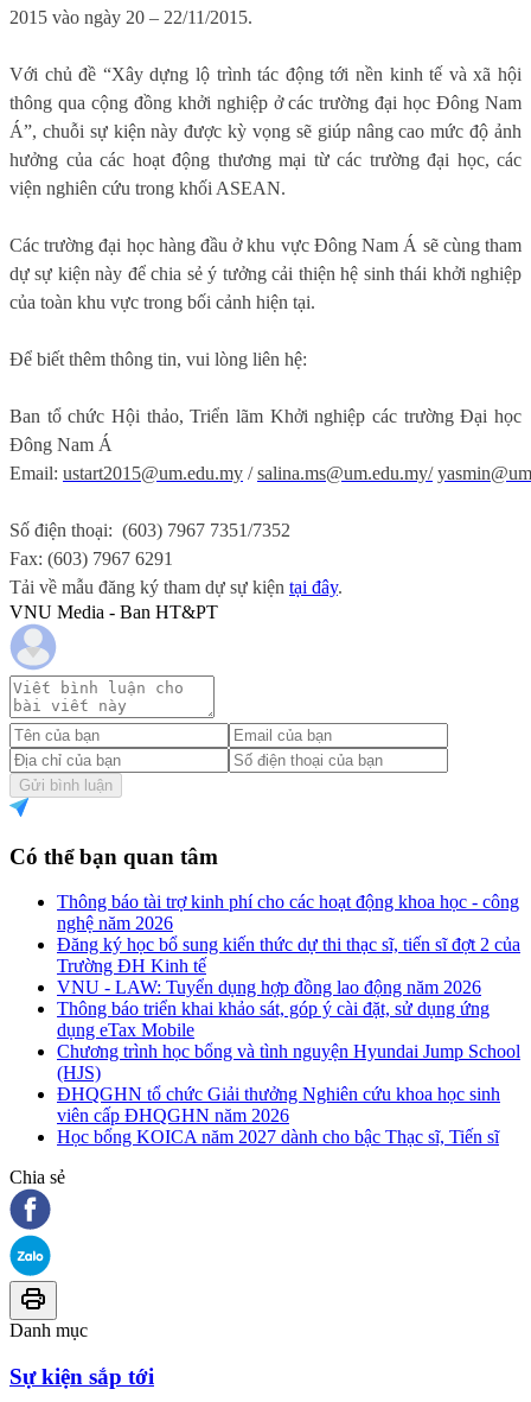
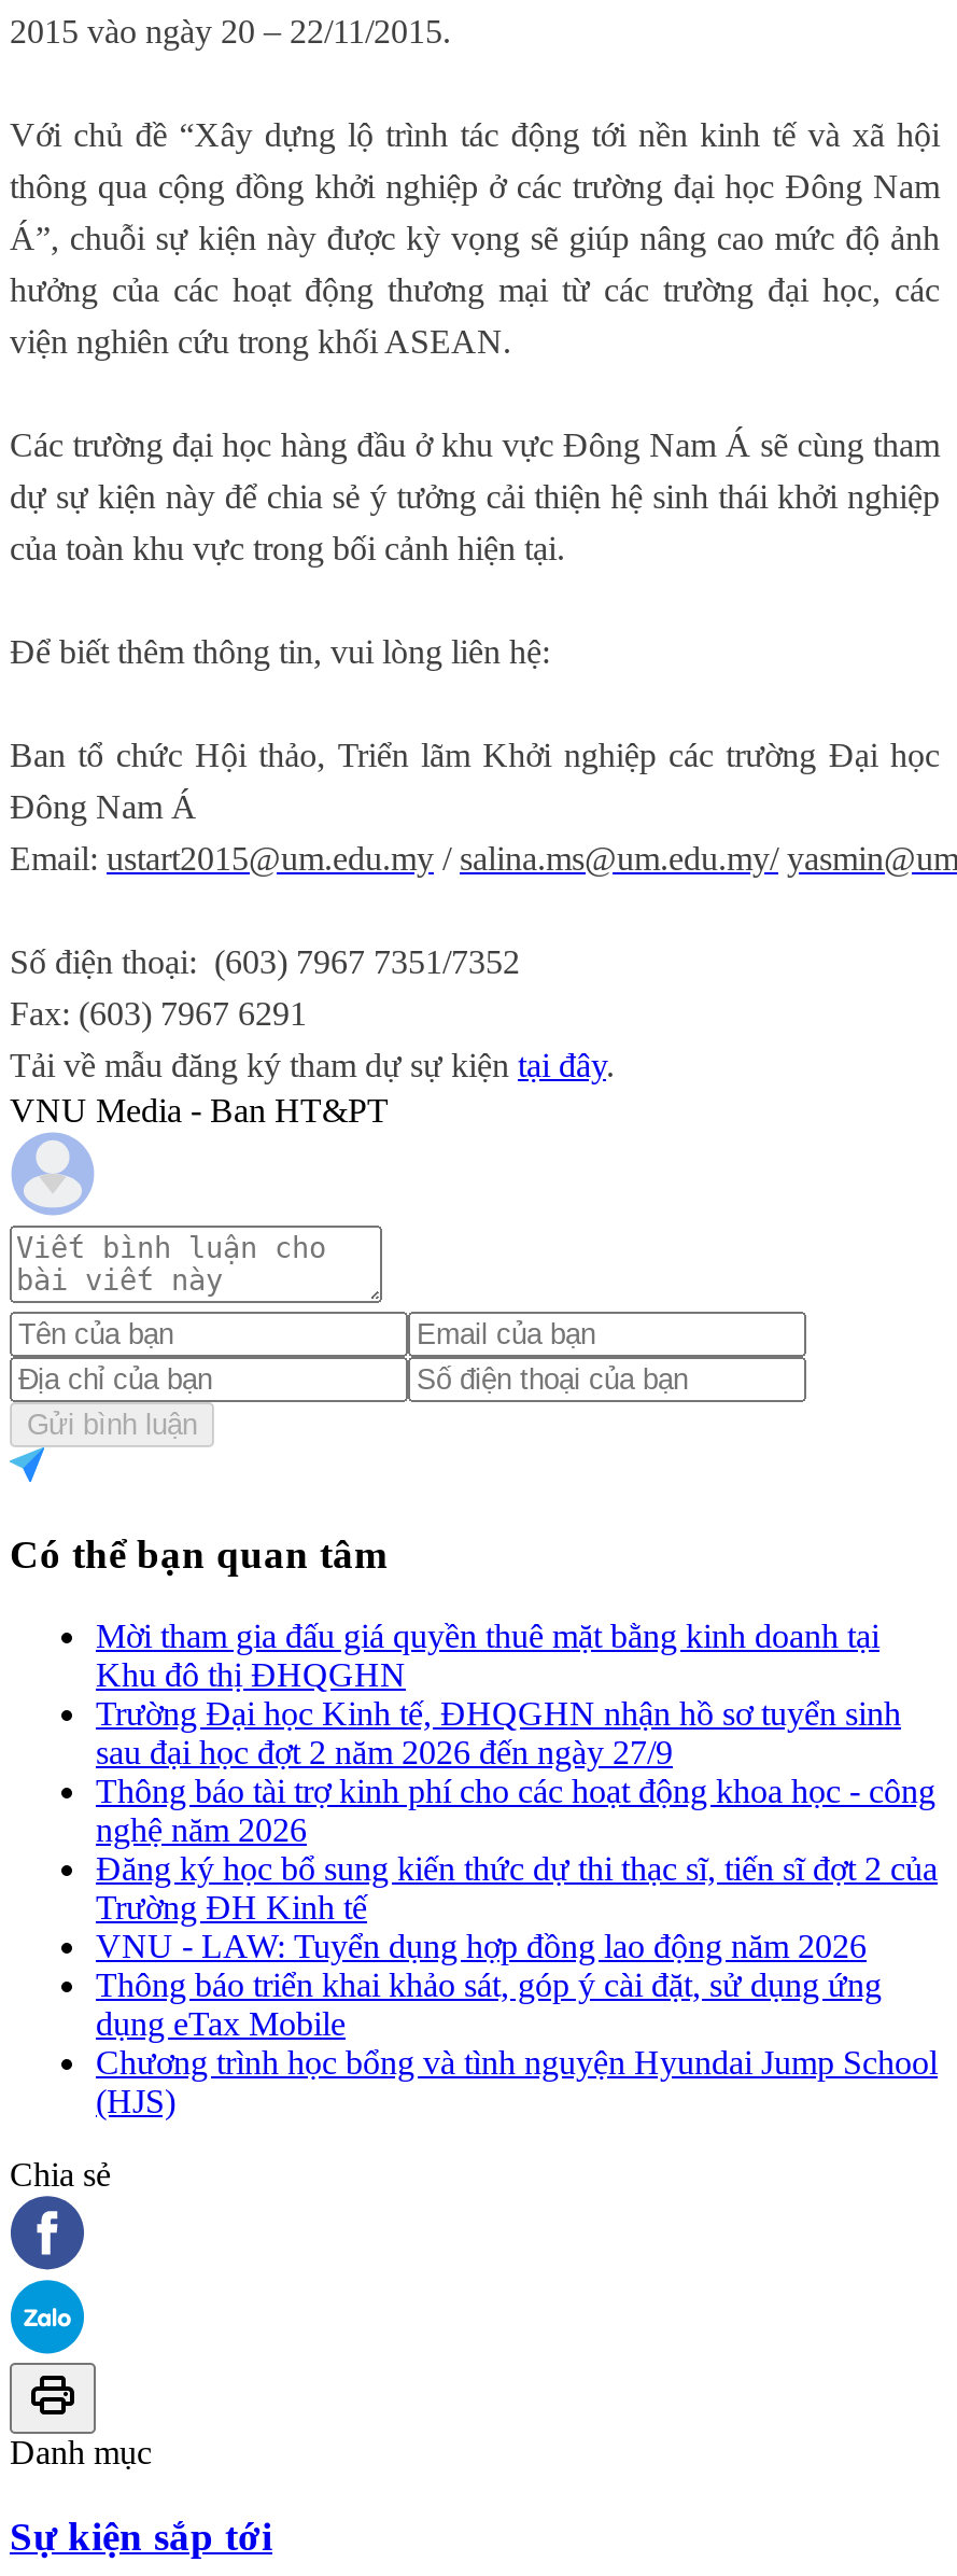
+ Mời tham gia đấu giá quyền thuê mặt bằng kinh doanh tại
+ Khu đô thị ĐHQGHN
+ Trường Đại học Kinh tế, ĐHQGHN nhận hồ sơ tuyển sinh
+ sau đại học đợt 2 năm 2026 đến ngày 27/9

moved down: Thông báo tài trợ kinh phí cho các hoạt động khoa học - công | nghệ năm 2026 | Đăng ký học bổ sung kiến thức dự thi thạc sĩ, tiến sĩ đợt 2 của | ... | Chương trình học bổng và tình nguyện Hyundai Jump School | (HJS)

- ĐHQGHN tổ chức Giải thưởng Nghiên cứu khoa học sinh
- viên cấp ĐHQGHN năm 2026
- Học bổng KOICA năm 2027 dành cho bậc Thạc sĩ, Tiến sĩ
